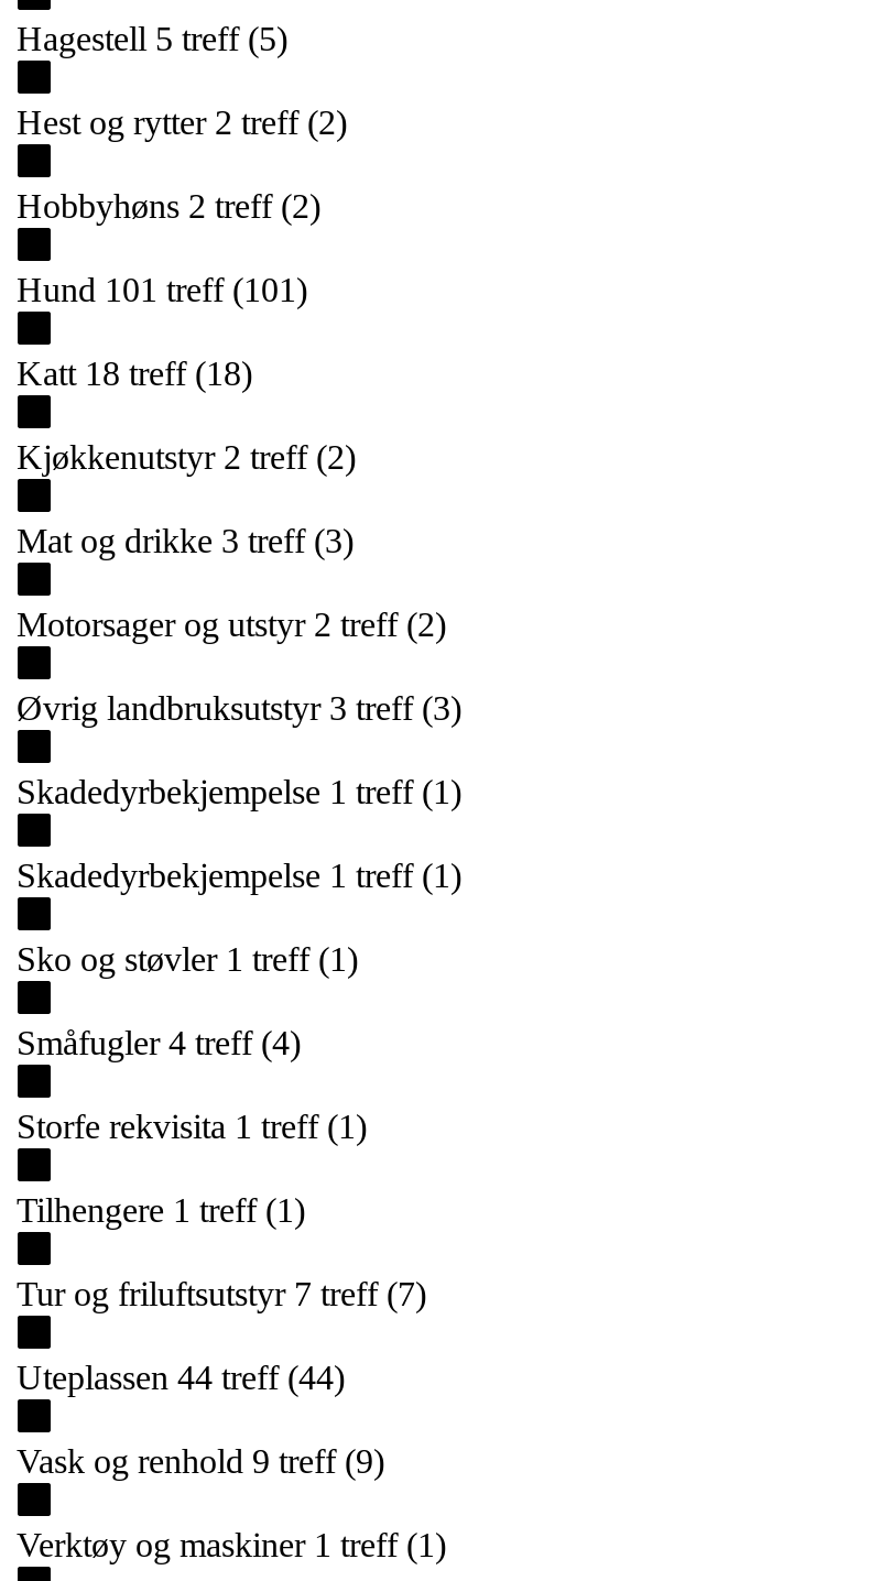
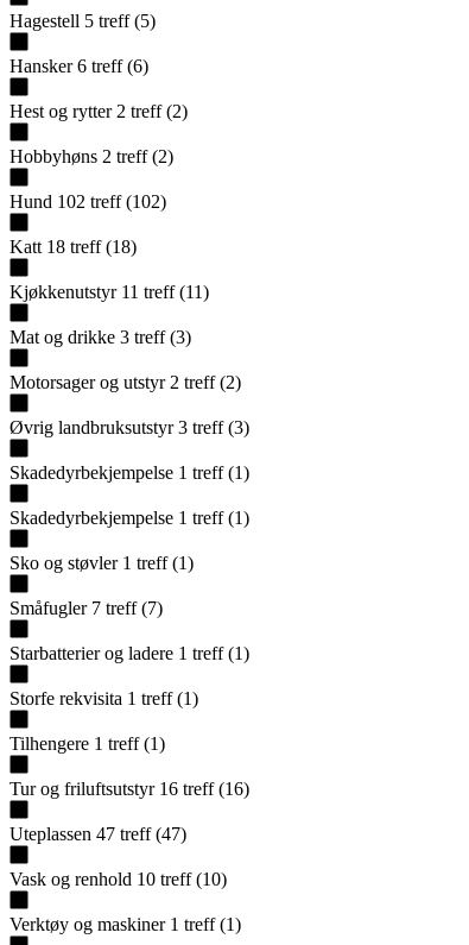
+ Hansker 6 treff (6)

- Hund 101 treff (101)
+ Hund 102 treff (102)

- Kjøkkenutstyr 2 treff (2)
+ Kjøkkenutstyr 11 treff (11)

- Småfugler 4 treff (4)
+ Småfugler 7 treff (7)
+ Starbatterier og ladere 1 treff (1)

- Tur og friluftsutstyr 7 treff (7)
+ Tur og friluftsutstyr 16 treff (16)

- Uteplassen 44 treff (44)
+ Uteplassen 47 treff (47)

- Vask og renhold 9 treff (9)
+ Vask og renhold 10 treff (10)
